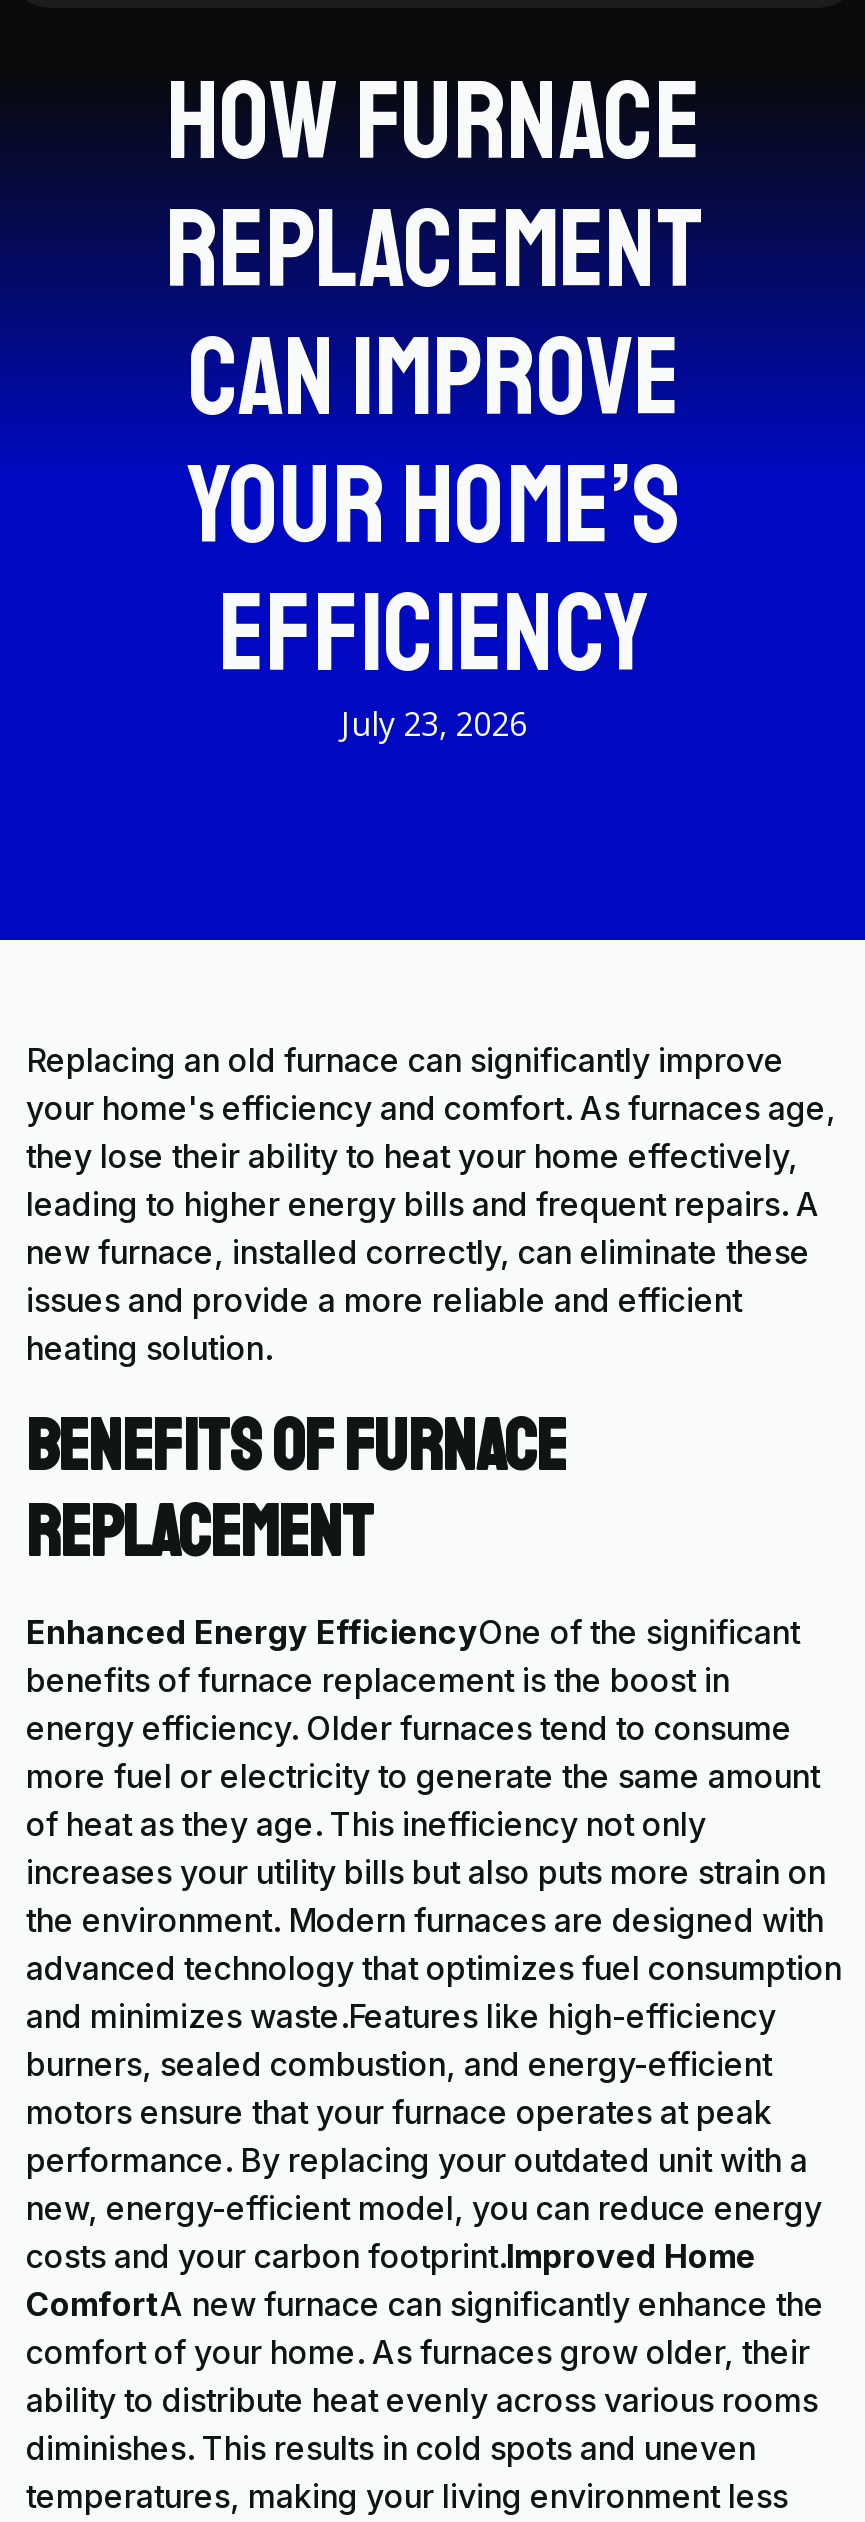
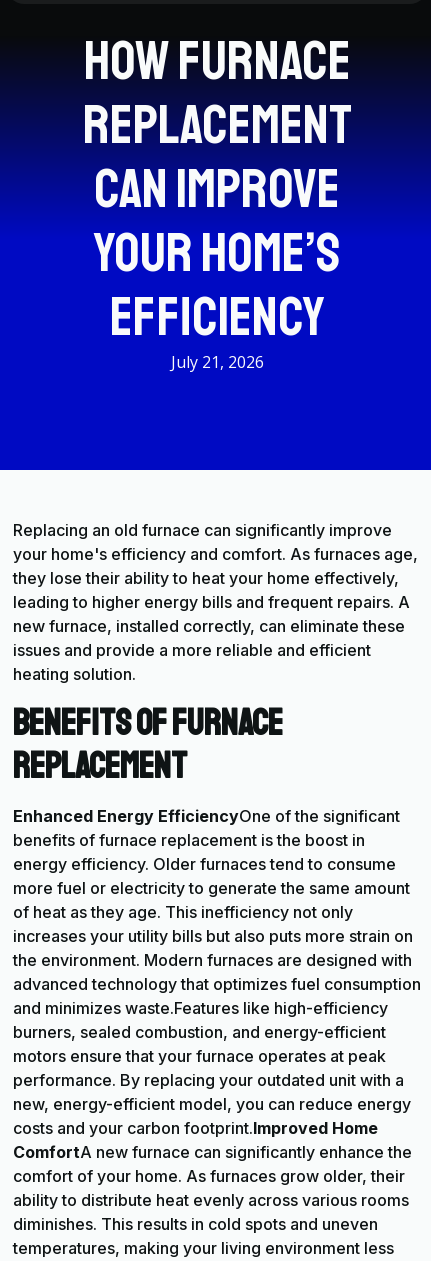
- July 23, 2026
+ July 21, 2026
